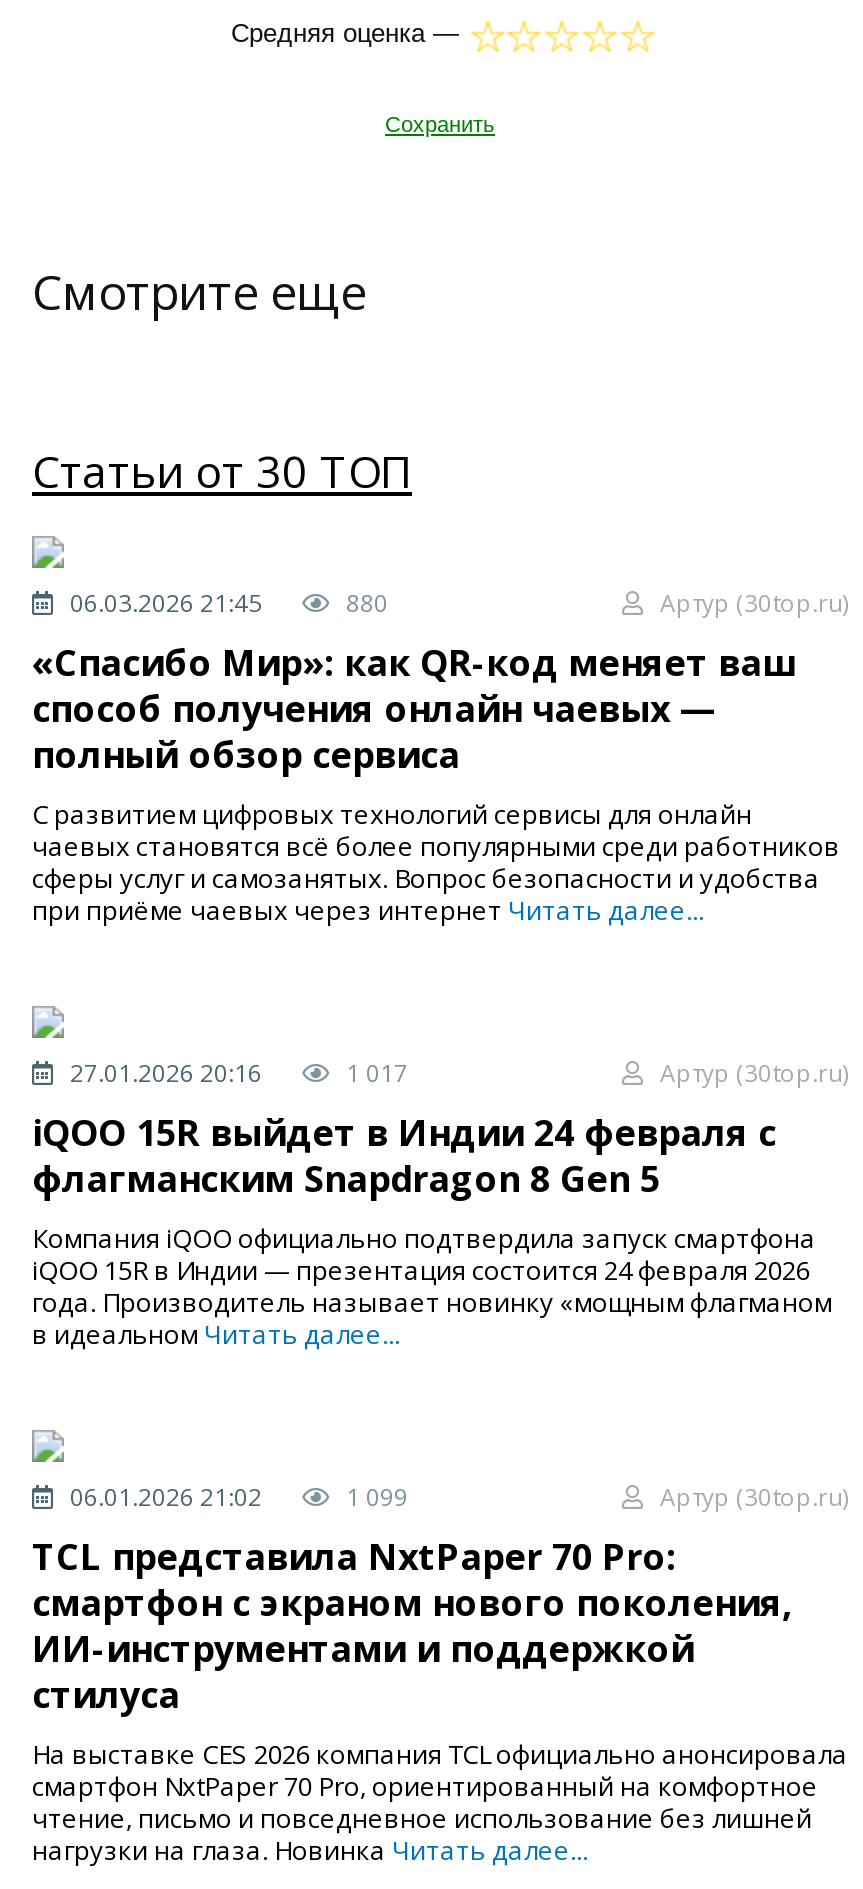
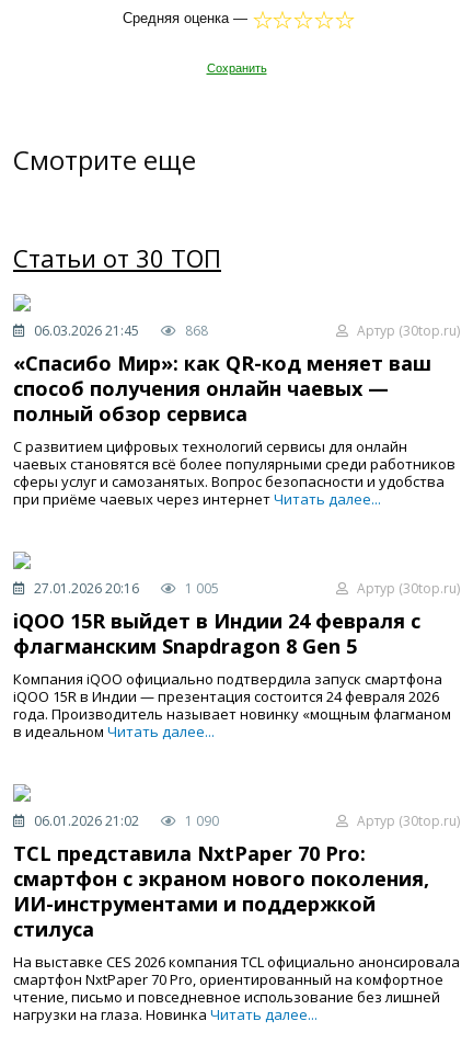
- 880
+ 868

- 1 017
+ 1 005

- 1 099
+ 1 090
